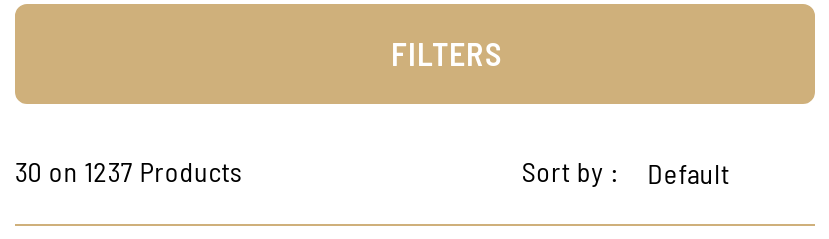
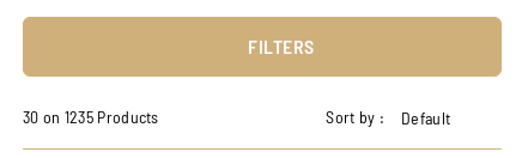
- 30 on 1237 Products
+ 30 on 1235 Products
